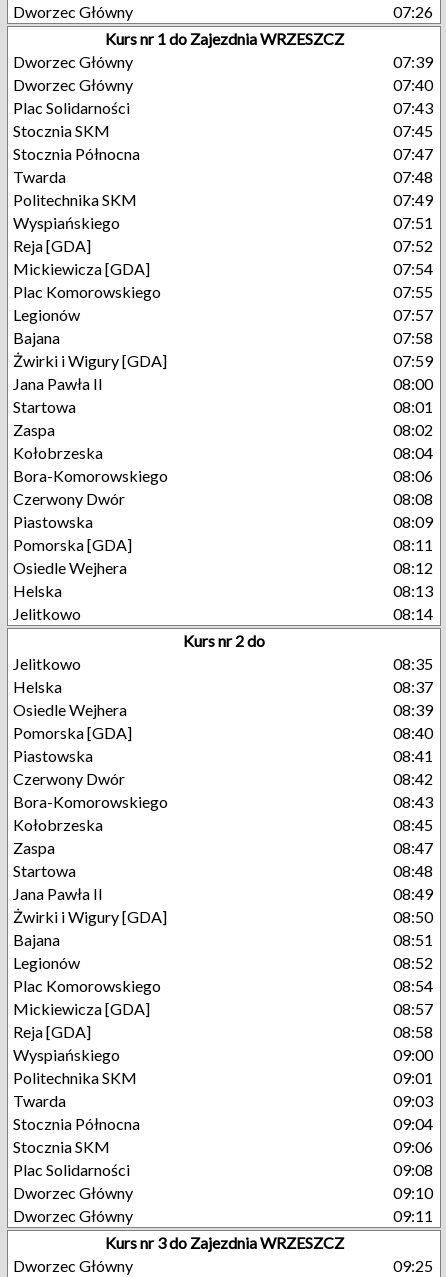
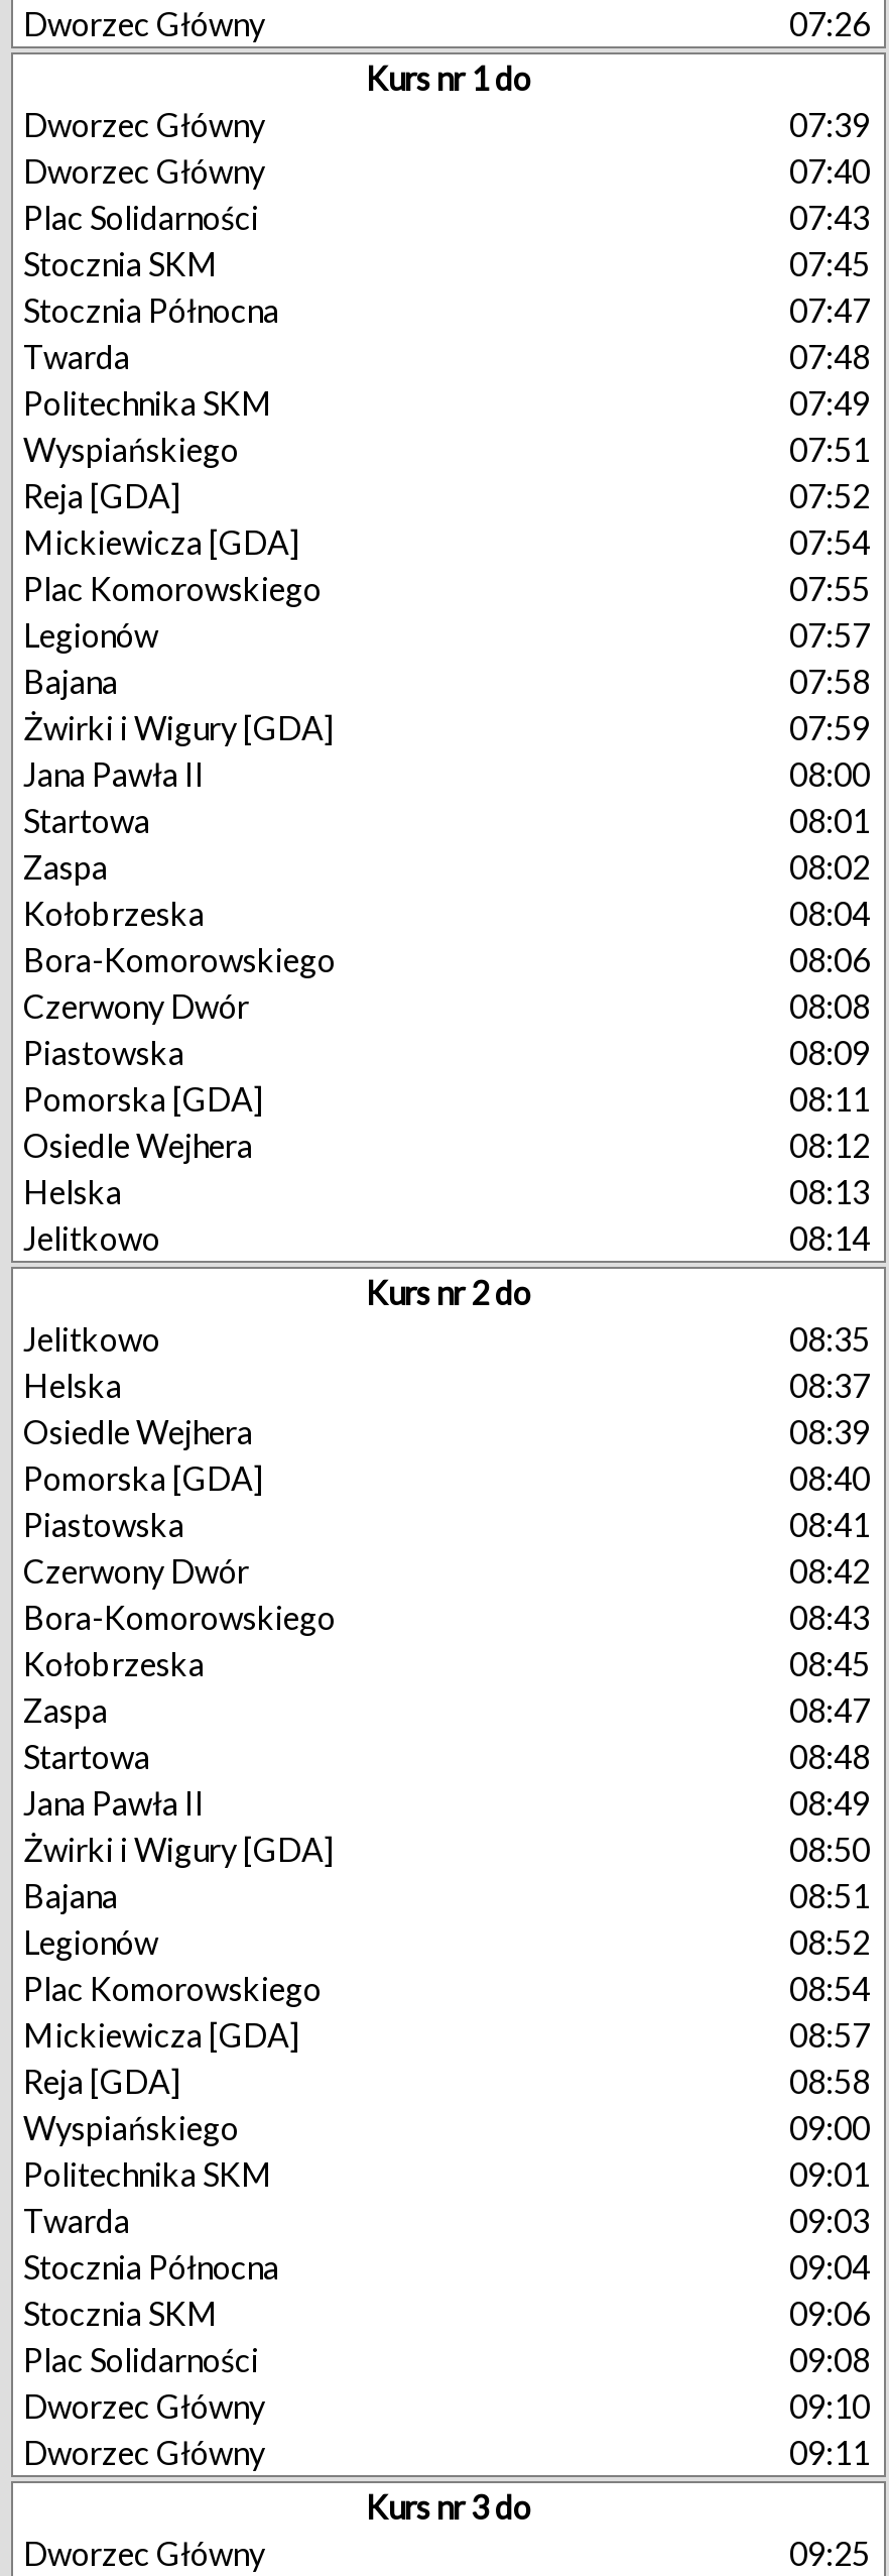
- Kurs nr 1 do Zajezdnia WRZESZCZ
+ Kurs nr 1 do

- Kurs nr 3 do Zajezdnia WRZESZCZ
+ Kurs nr 3 do
